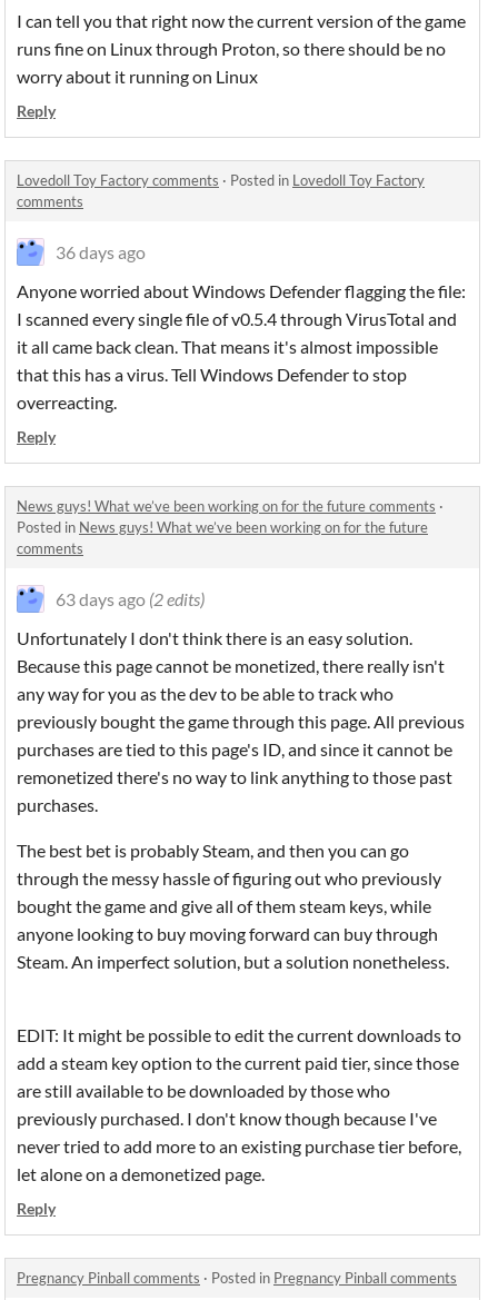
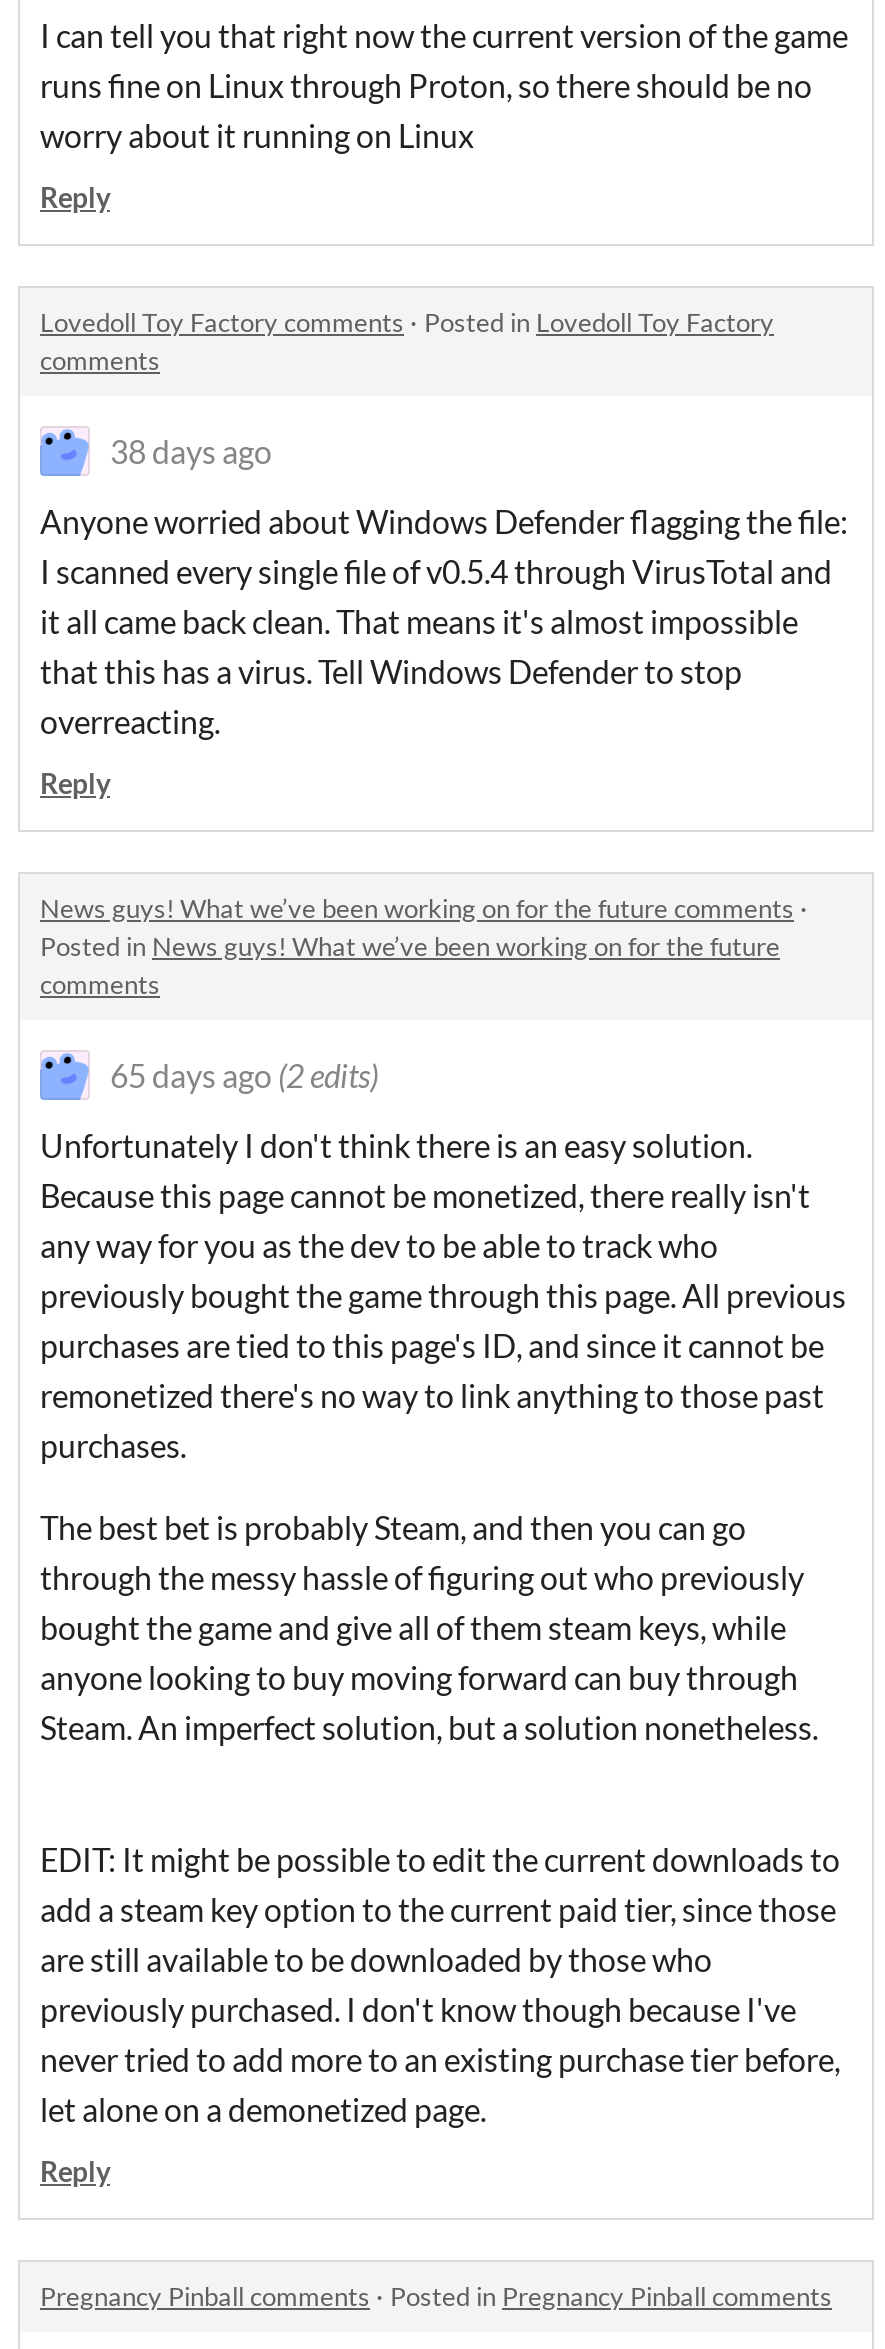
- 36 days ago
+ 38 days ago

- 63 days ago (2 edits)
+ 65 days ago (2 edits)
